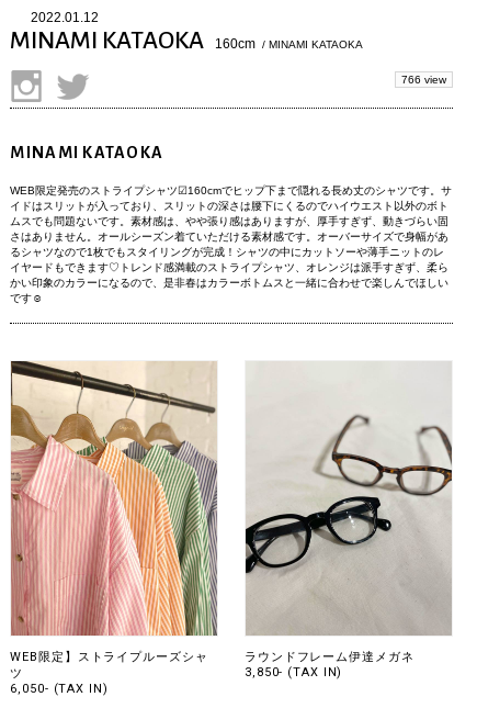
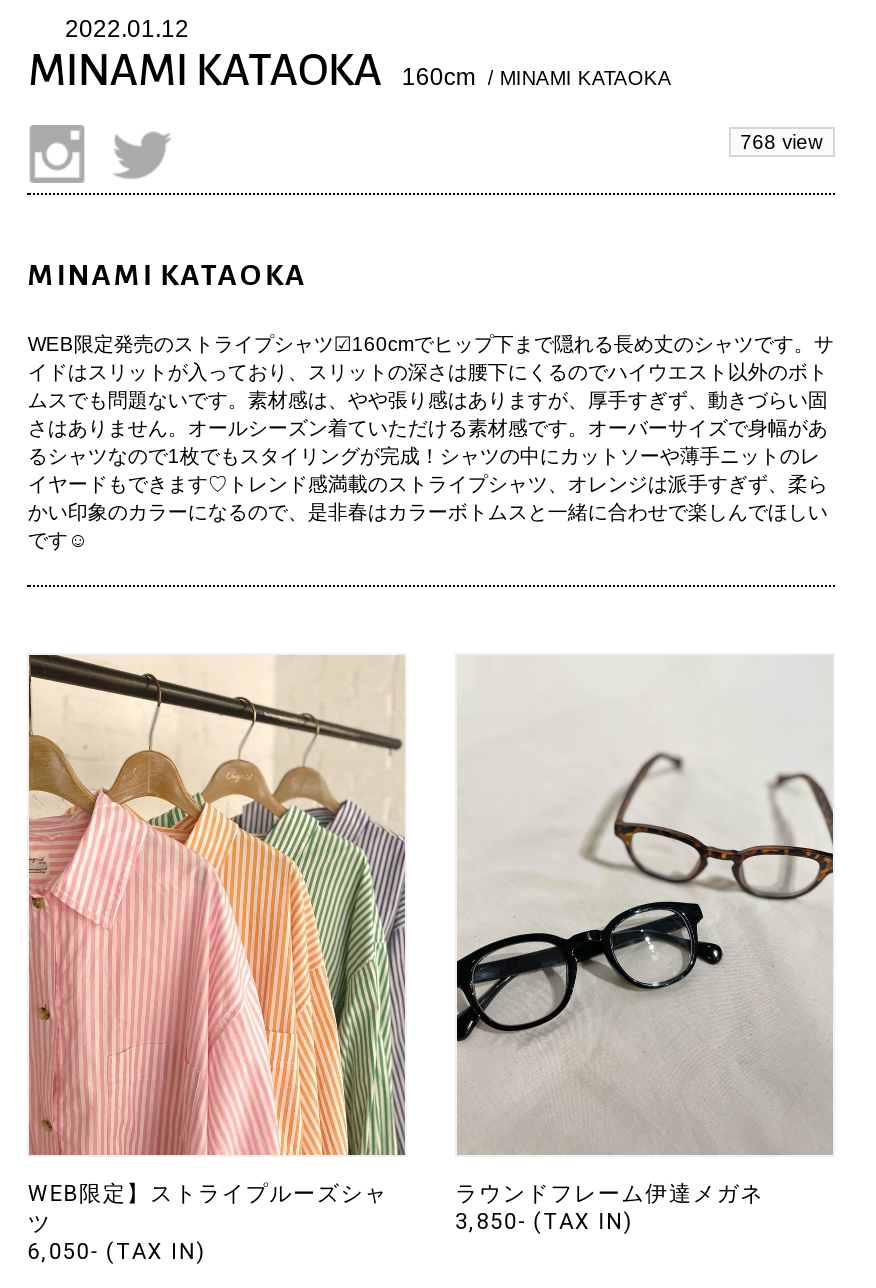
- 766 view
+ 768 view
